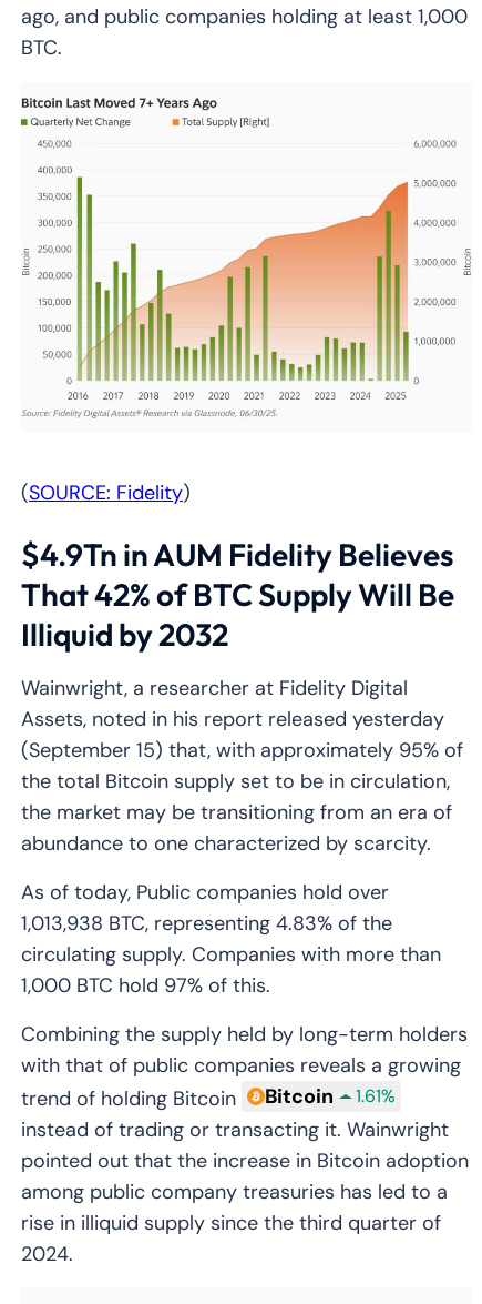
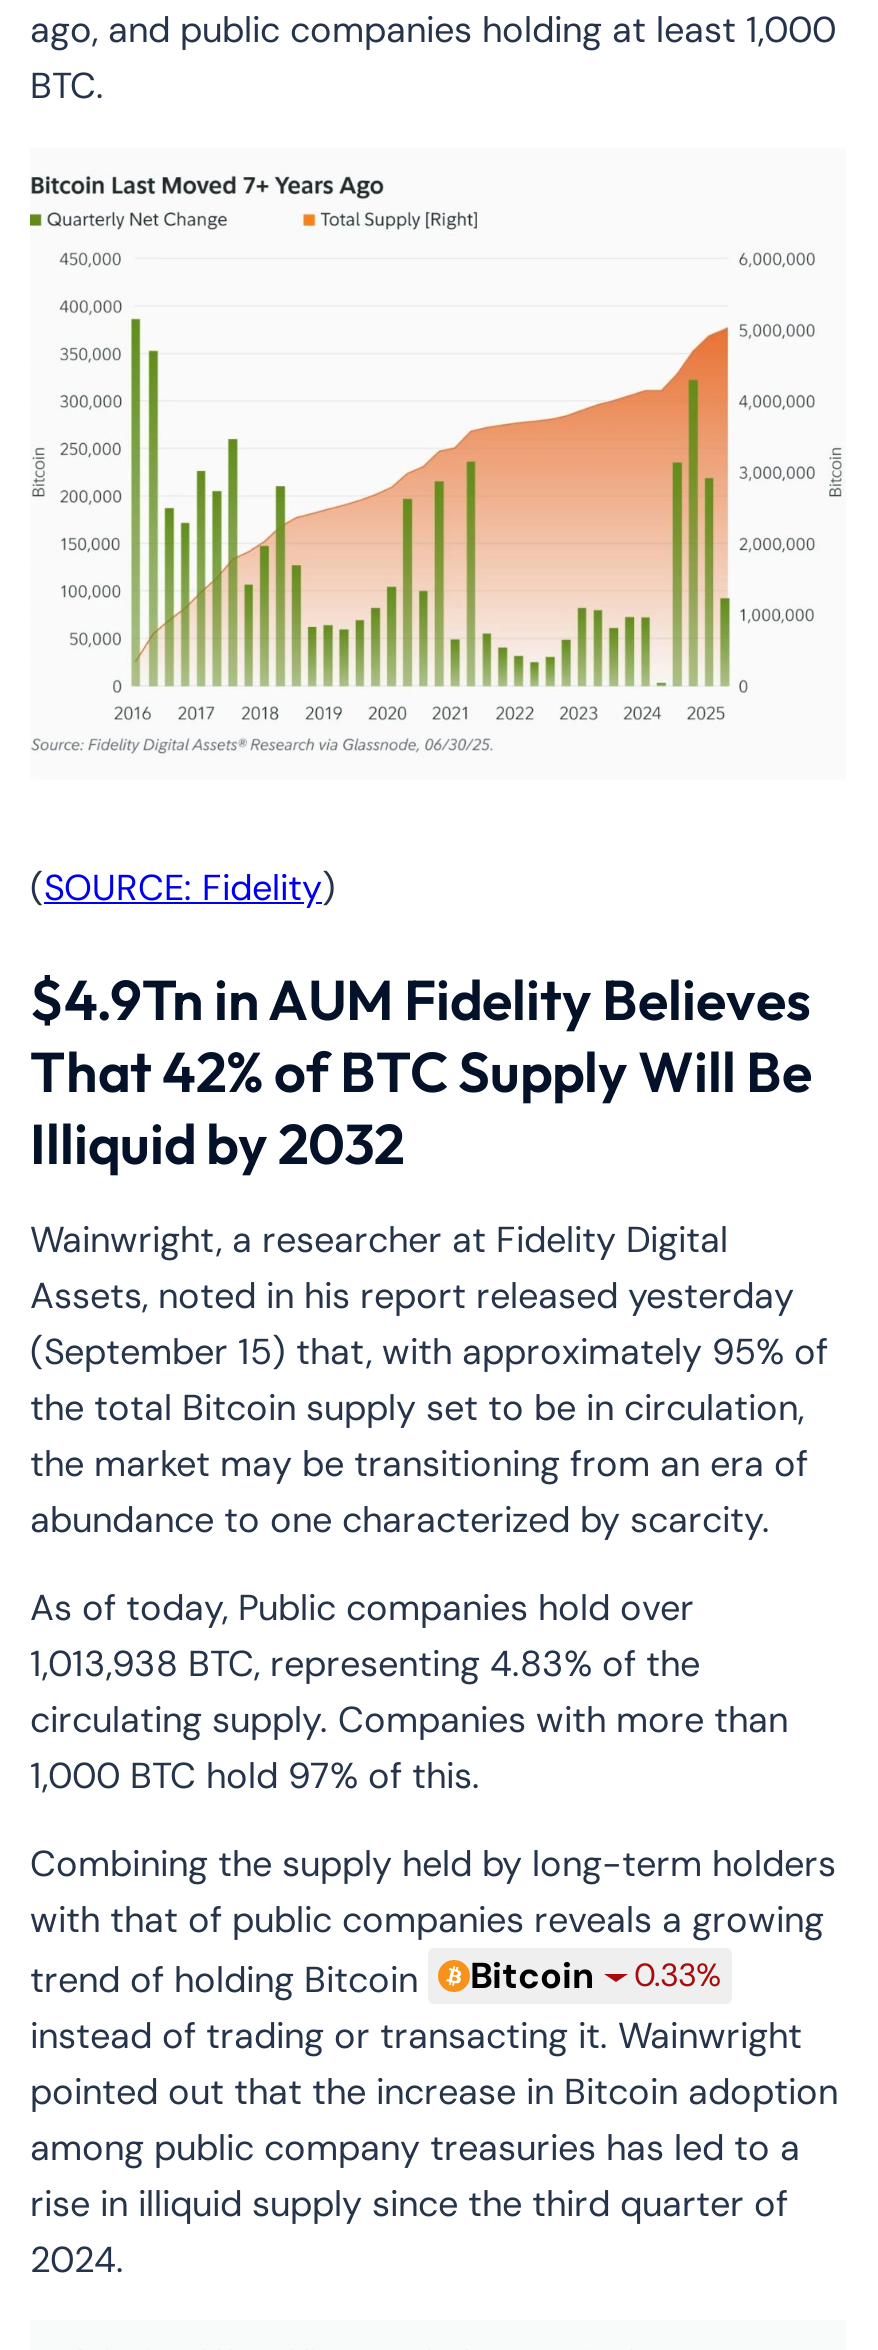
- trend of holding Bitcoin Bitcoin 1.61%
+ trend of holding Bitcoin Bitcoin 0.33%
